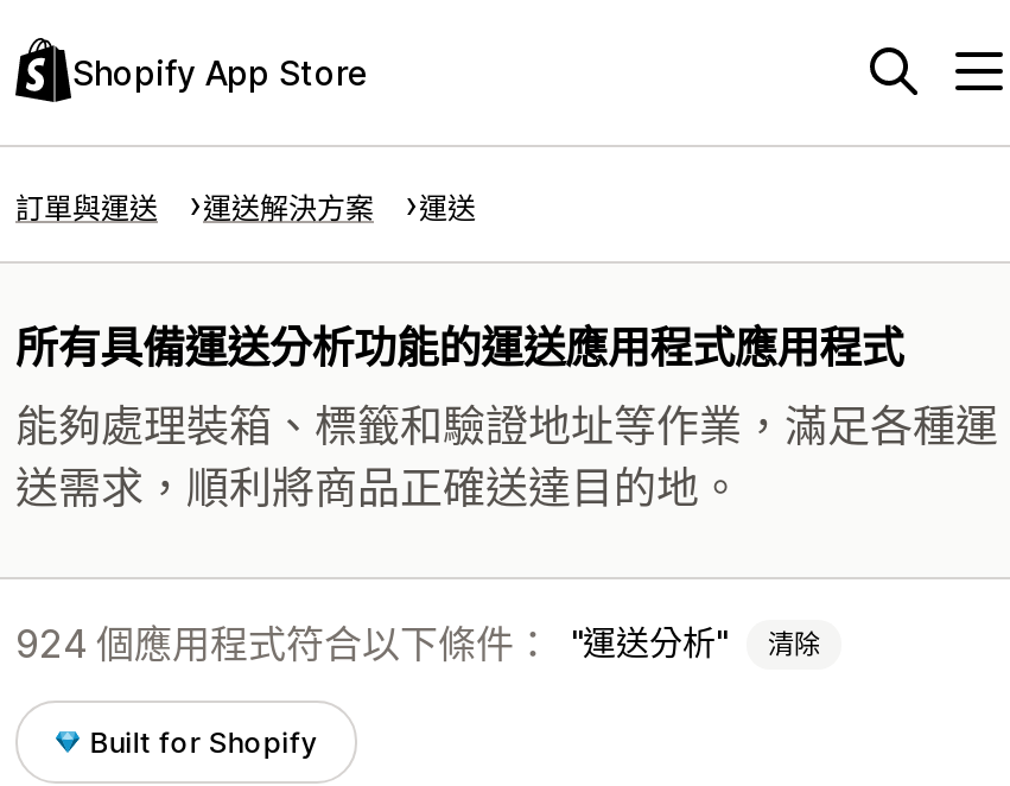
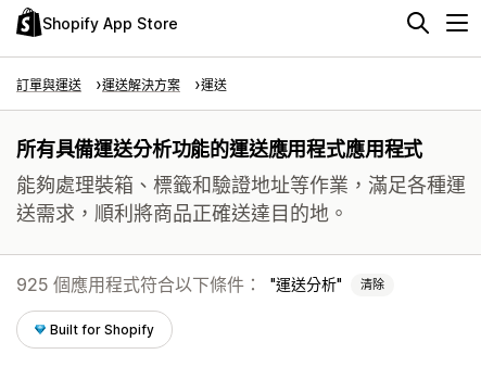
- 924 個應用程式符合以下條件：
+ 925 個應用程式符合以下條件：
